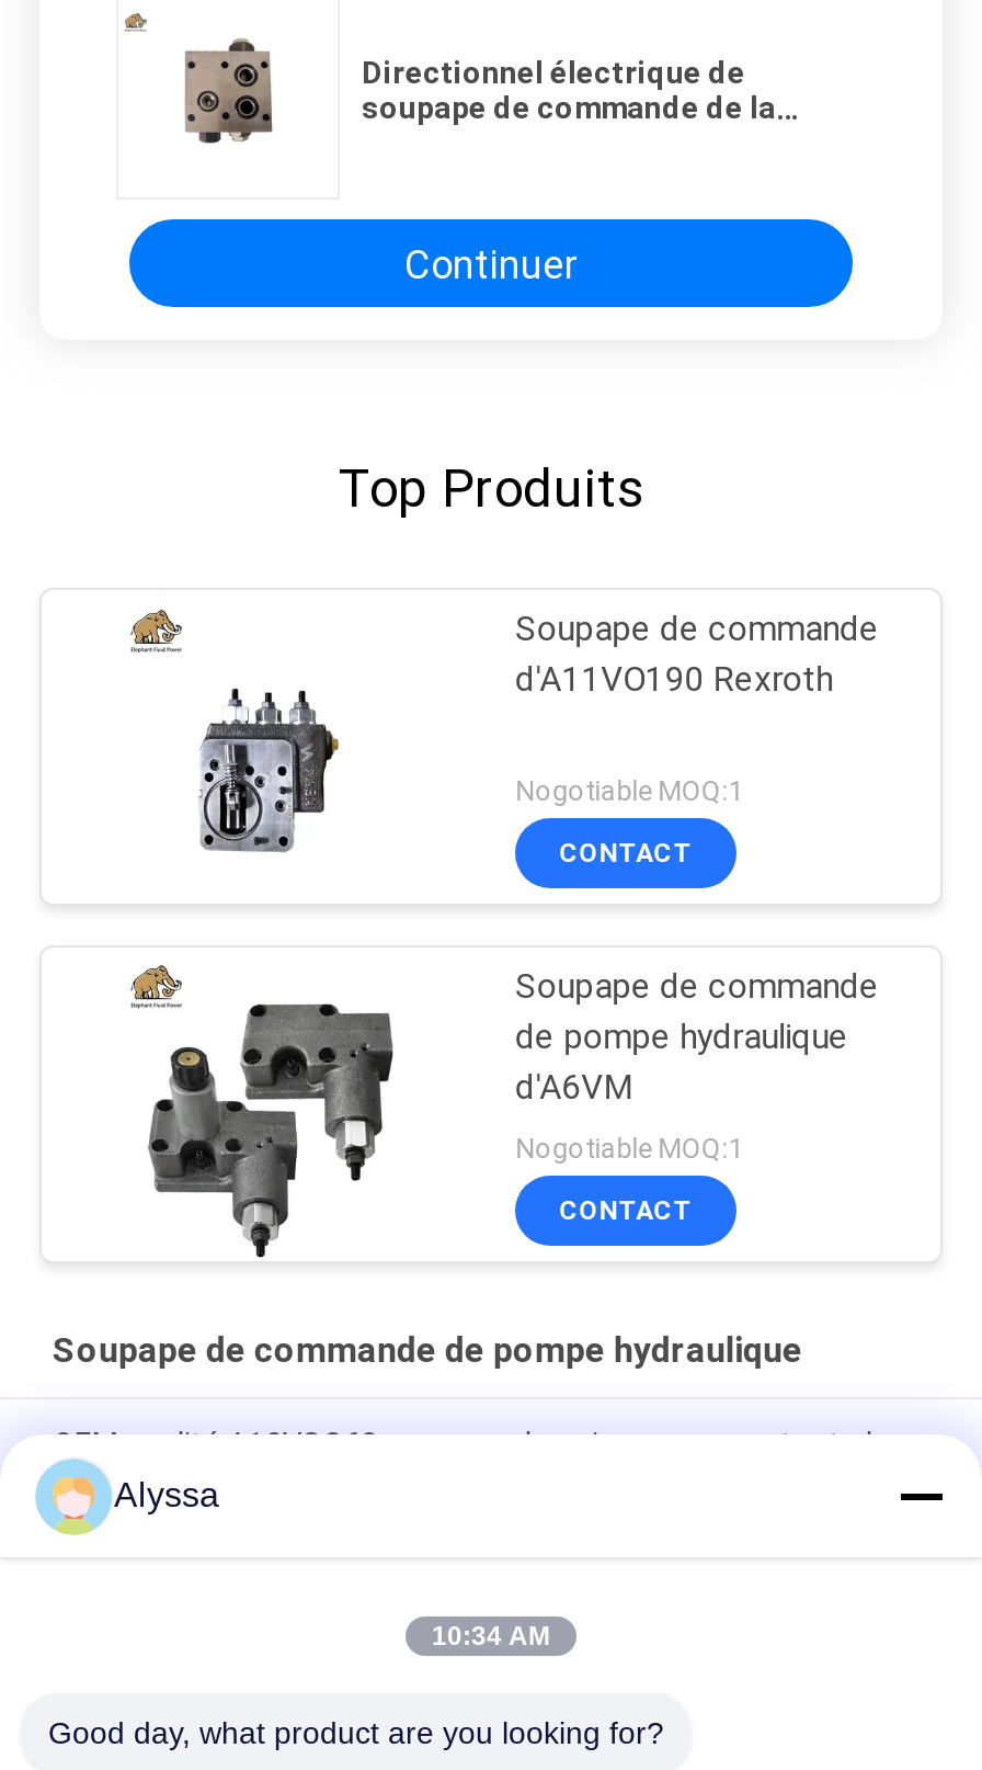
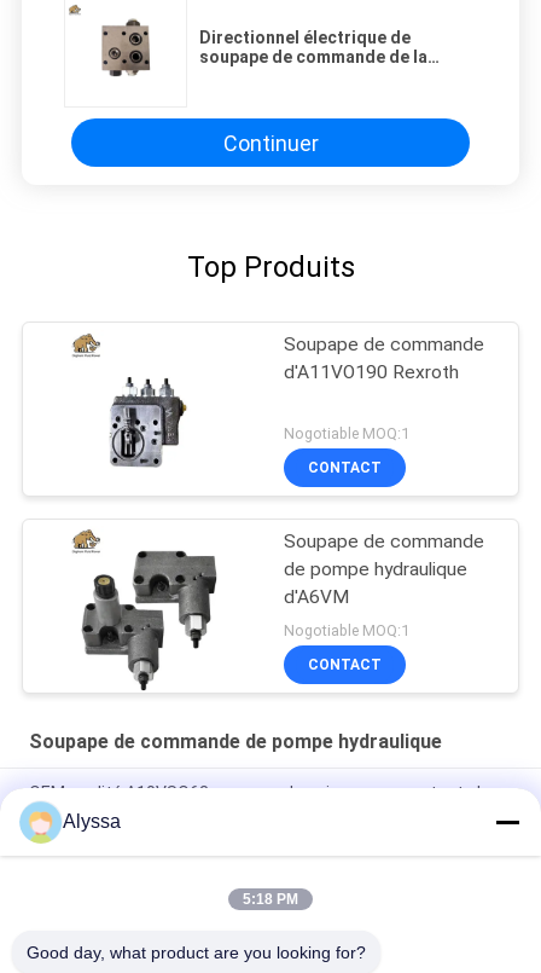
- 10:34 AM
+ 5:18 PM
